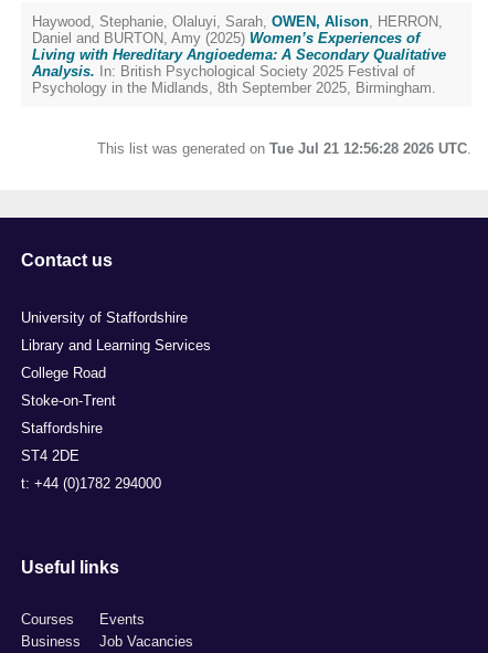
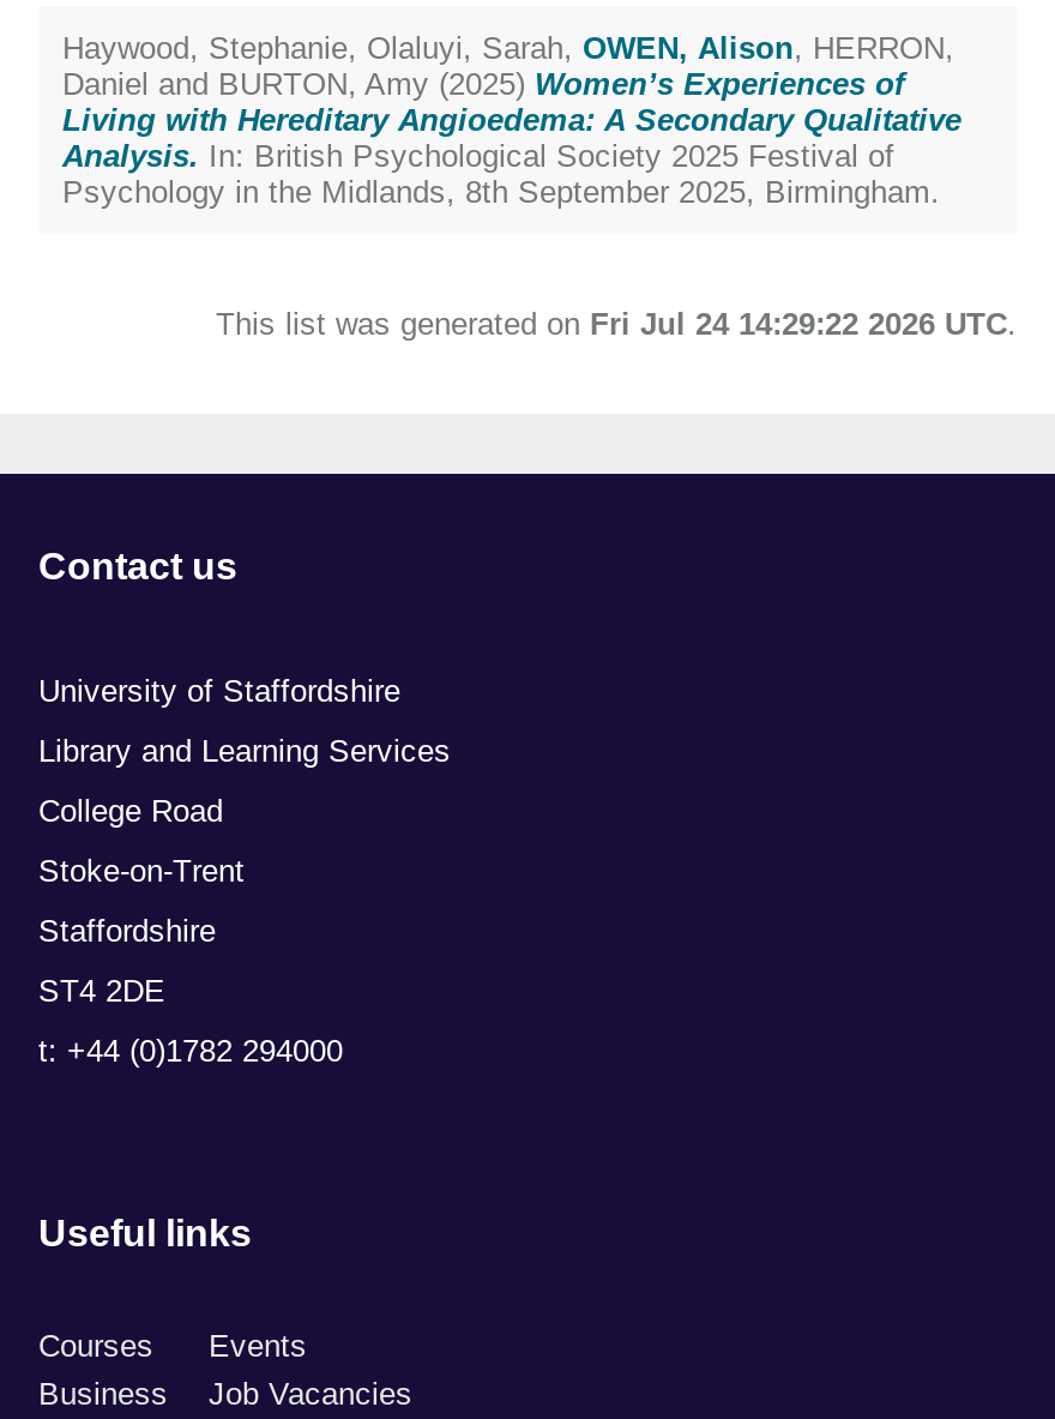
- This list was generated on Tue Jul 21 12:56:28 2026 UTC.
+ This list was generated on Fri Jul 24 14:29:22 2026 UTC.
